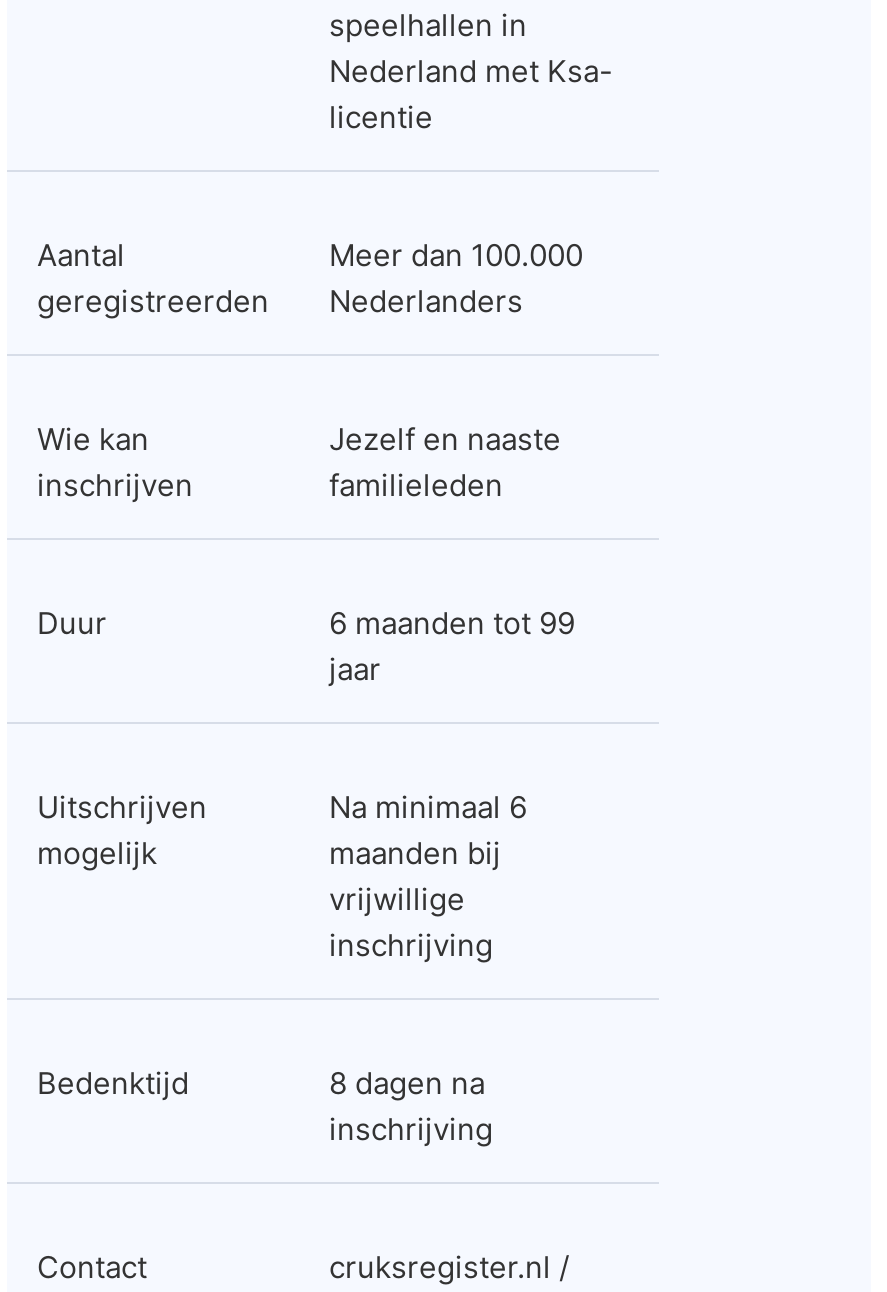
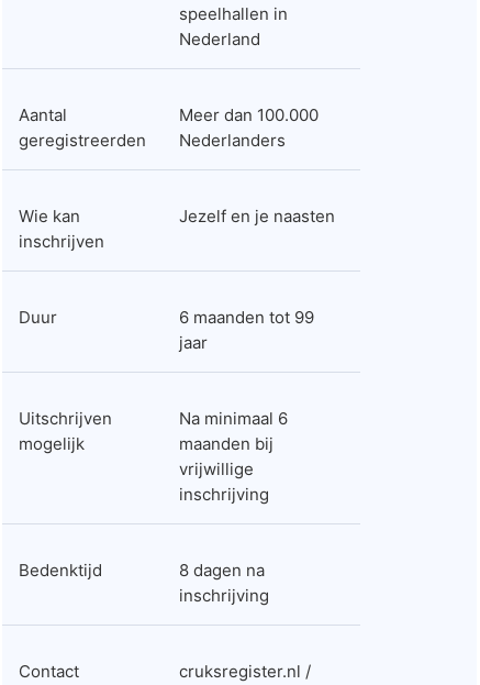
- Nederland met Ksa-
- licentie
+ Nederland

- Jezelf en naaste
- familieleden
+ Jezelf en je naasten
